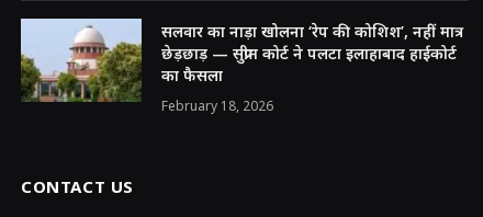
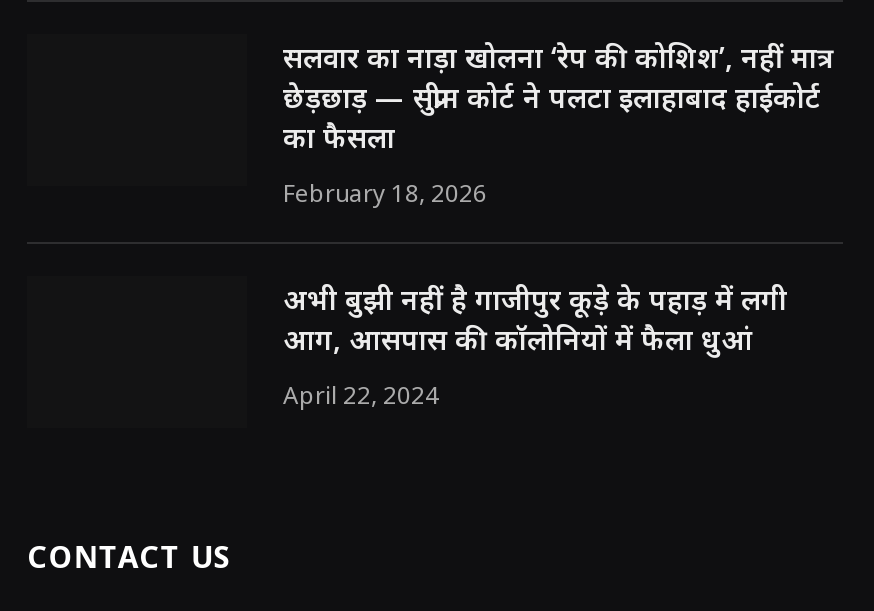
- [image]

+ अभी बुझी नहीं है गाजीपुर कूड़े के पहाड़ में लगी
+ आग, आसपास की कॉलोनियों में फैला धुआं
+ April 22, 2024
